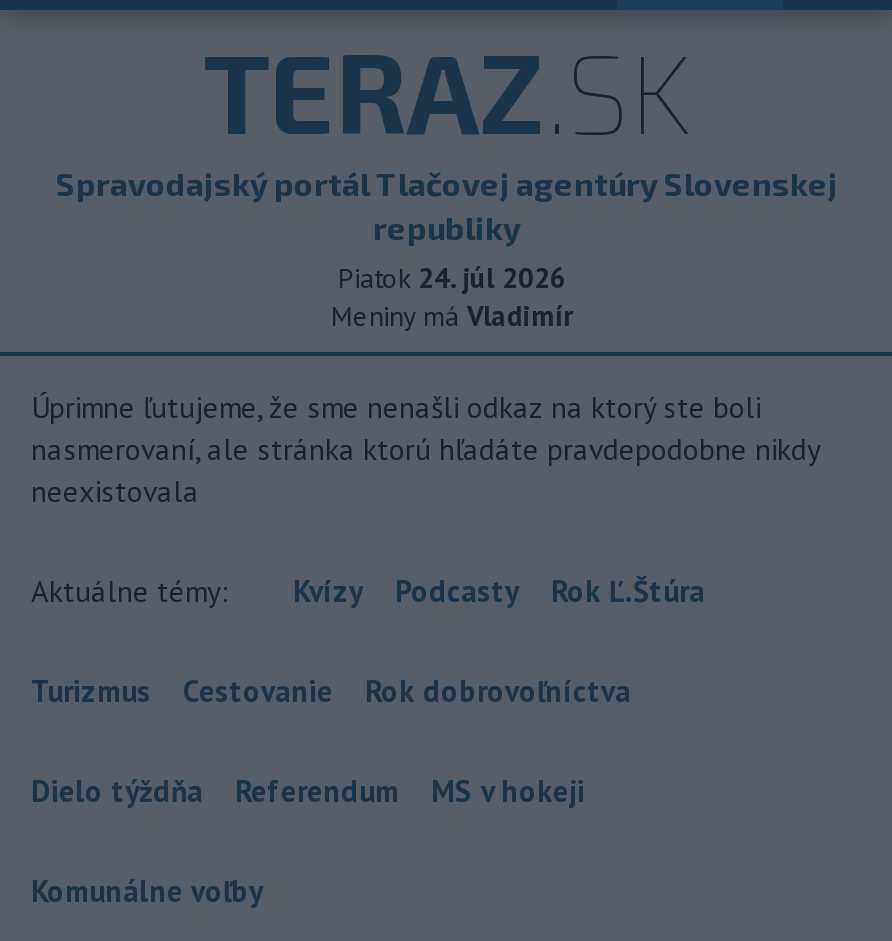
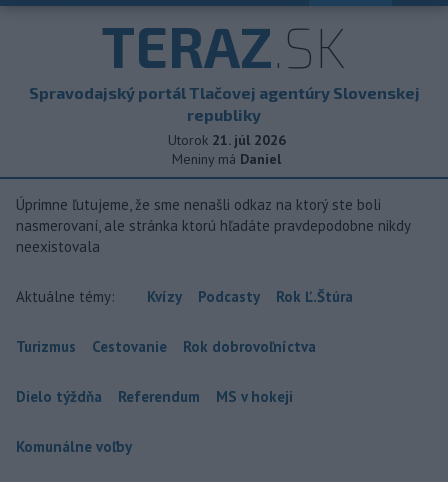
- Piatok 24. júl 2026
+ Utorok 21. júl 2026

- Meniny má Vladimír
+ Meniny má Daniel
